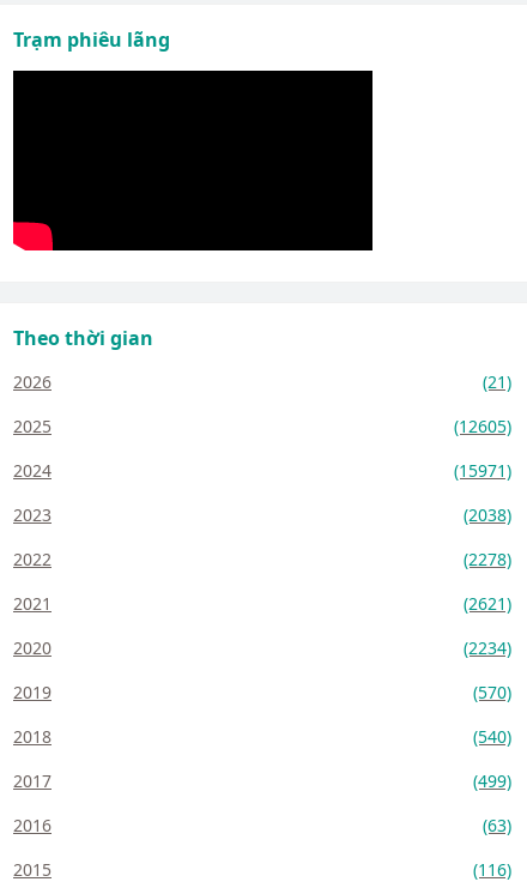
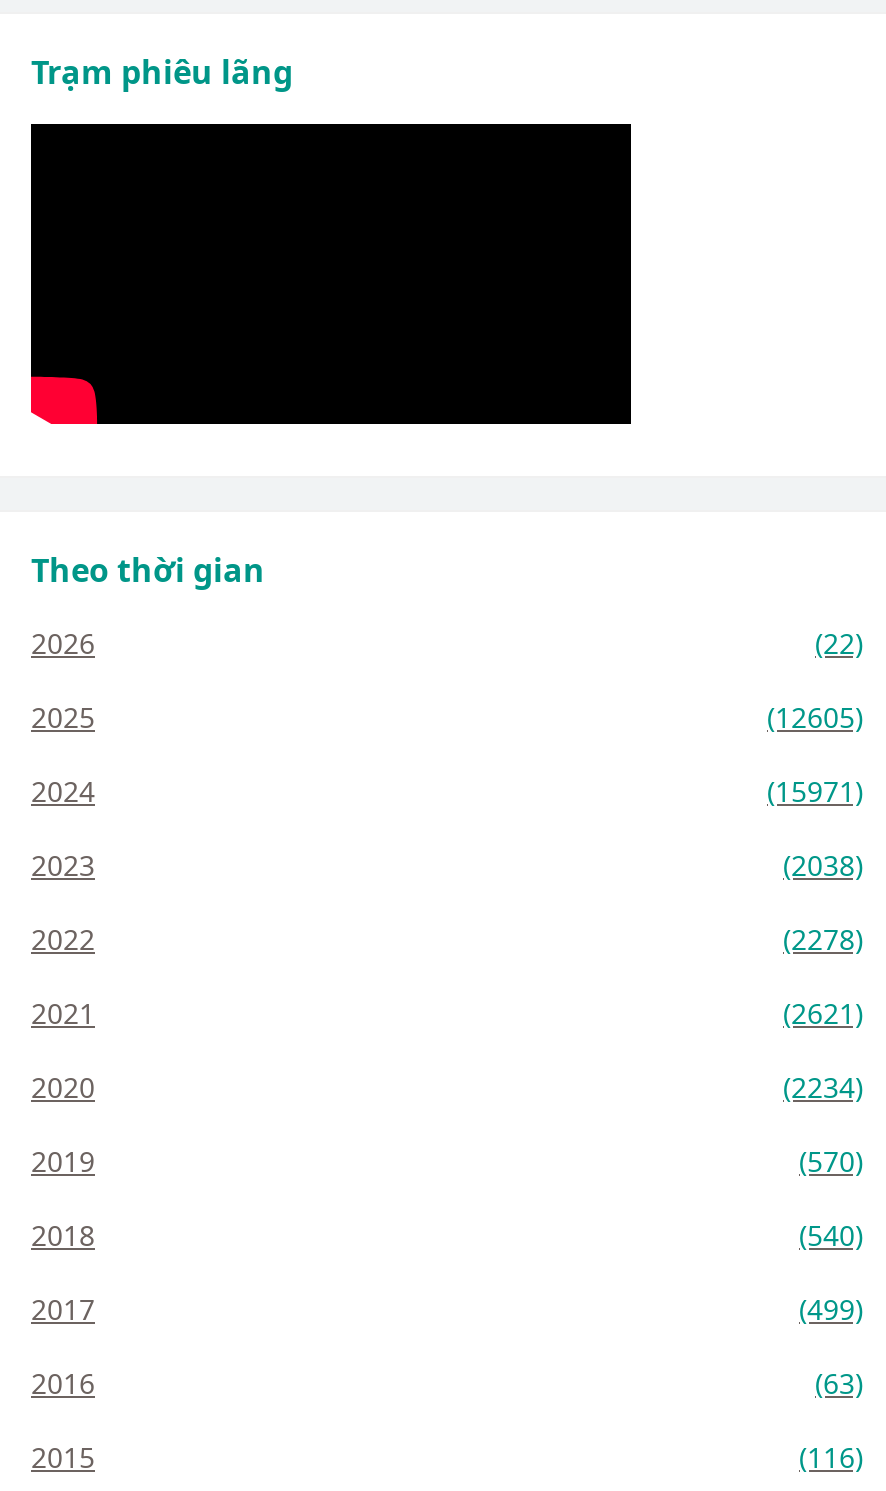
- (21)
+ (22)
